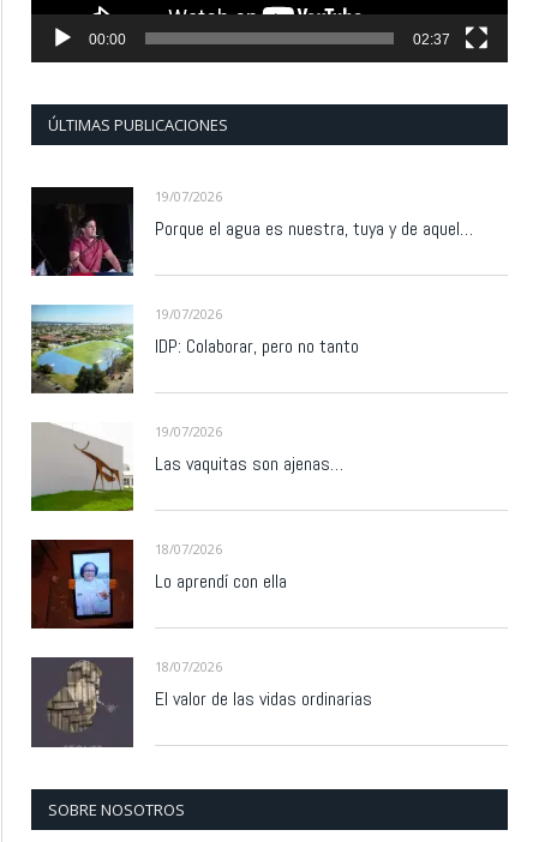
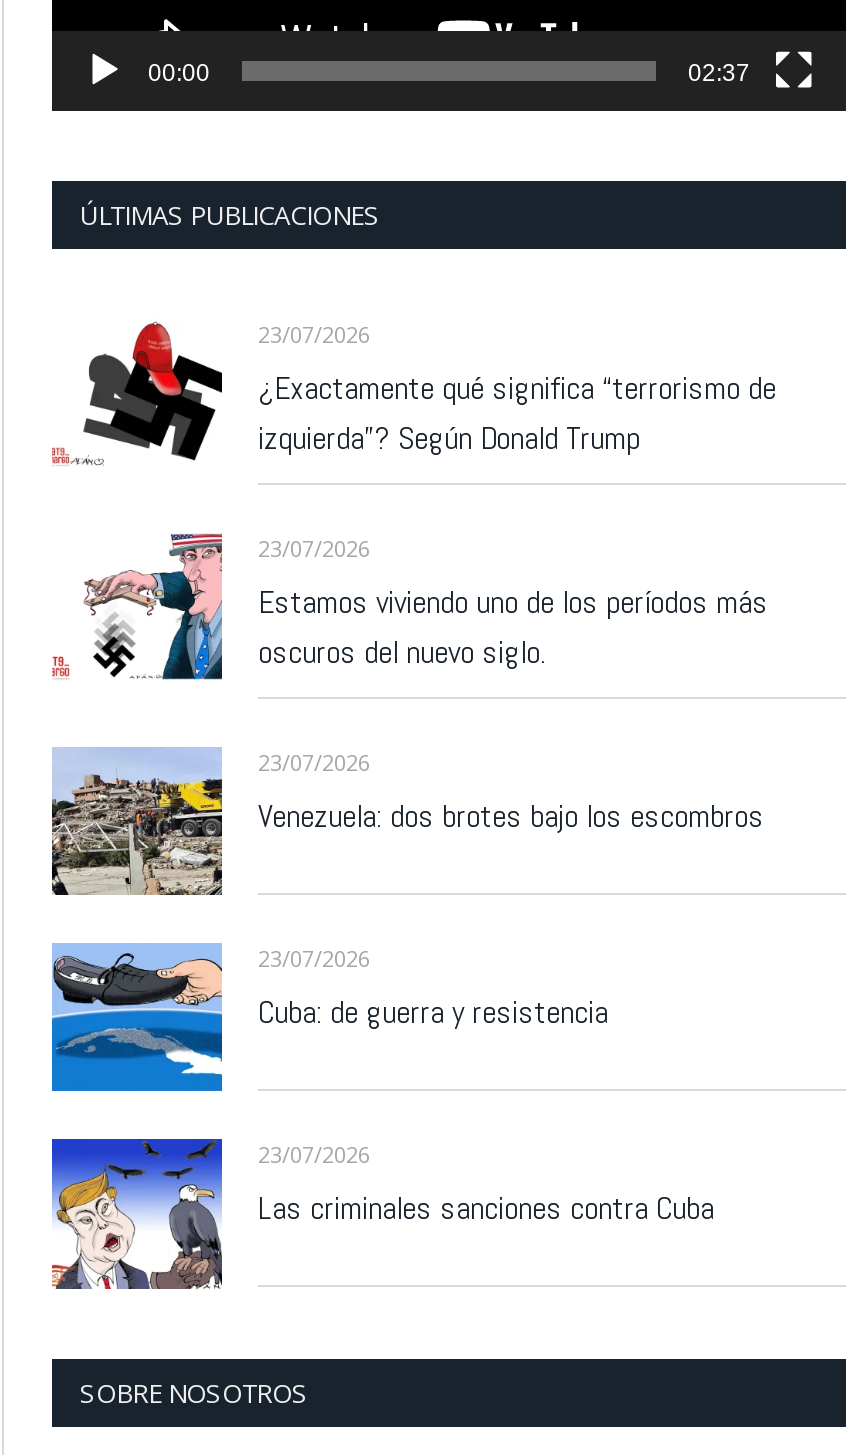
- [image]
- 19/07/2026
- Porque el agua es nuestra, tuya y de aquel…
+ [image]
+ 23/07/2026
+ ¿Exactamente qué significa “terrorismo de
+ izquierda”? Según Donald Trump

- [image]
- 19/07/2026
- IDP: Colaborar, pero no tanto
+ [image]
+ 23/07/2026
+ Estamos viviendo uno de los períodos más
+ oscuros del nuevo siglo.

- [image]
- 19/07/2026
- Las vaquitas son ajenas…
+ [image]
+ 23/07/2026
+ Venezuela: dos brotes bajo los escombros

- [image]
- 18/07/2026
- Lo aprendí con ella
+ [image]
+ 23/07/2026
+ Cuba: de guerra y resistencia

- [image]
- 18/07/2026
- El valor de las vidas ordinarias
+ [image]
+ 23/07/2026
+ Las criminales sanciones contra Cuba
